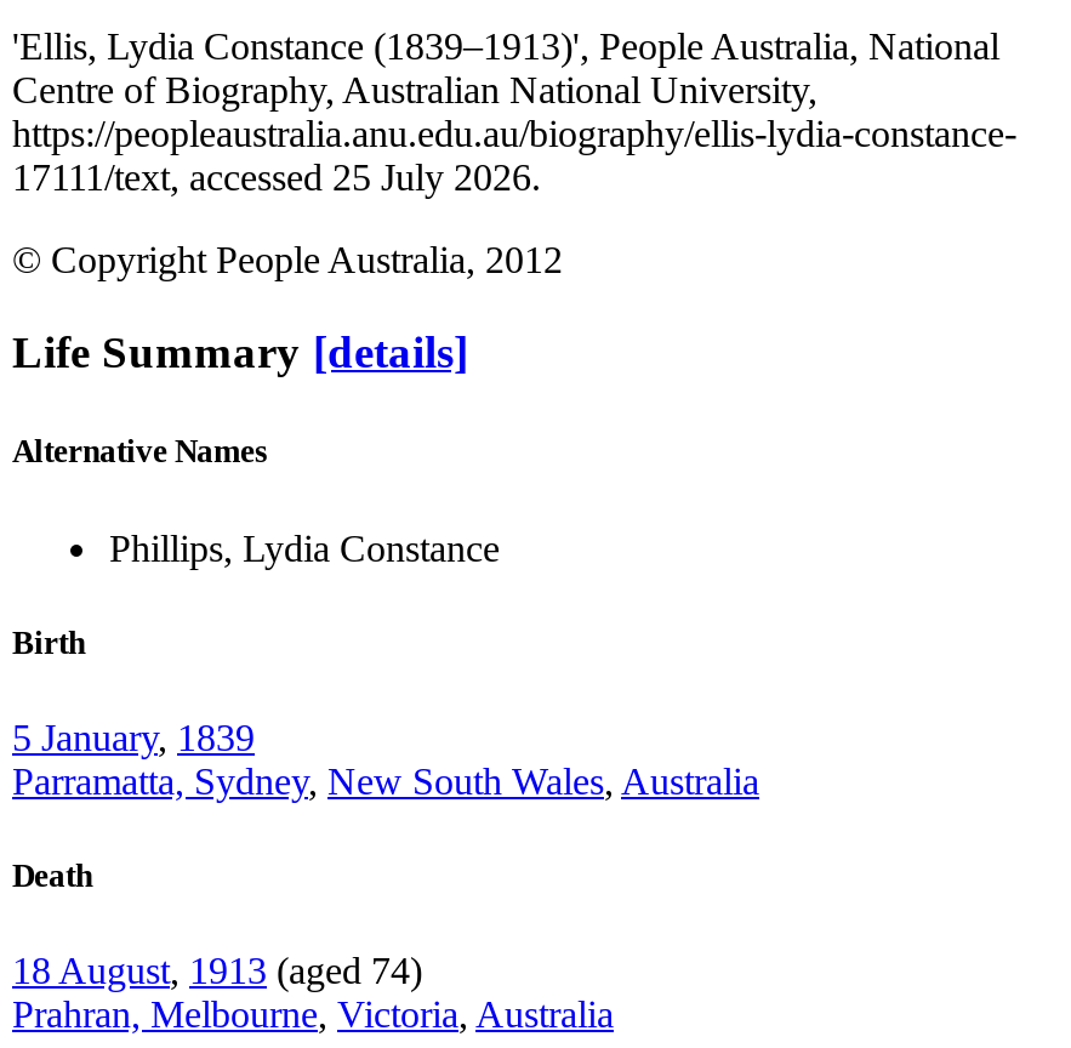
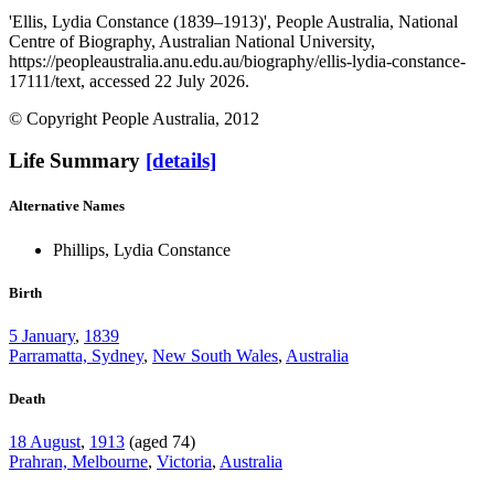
- 17111/text, accessed 25 July 2026.
+ 17111/text, accessed 22 July 2026.
